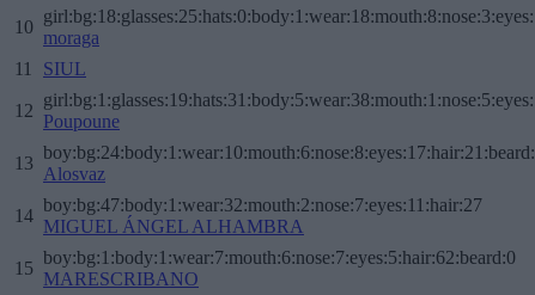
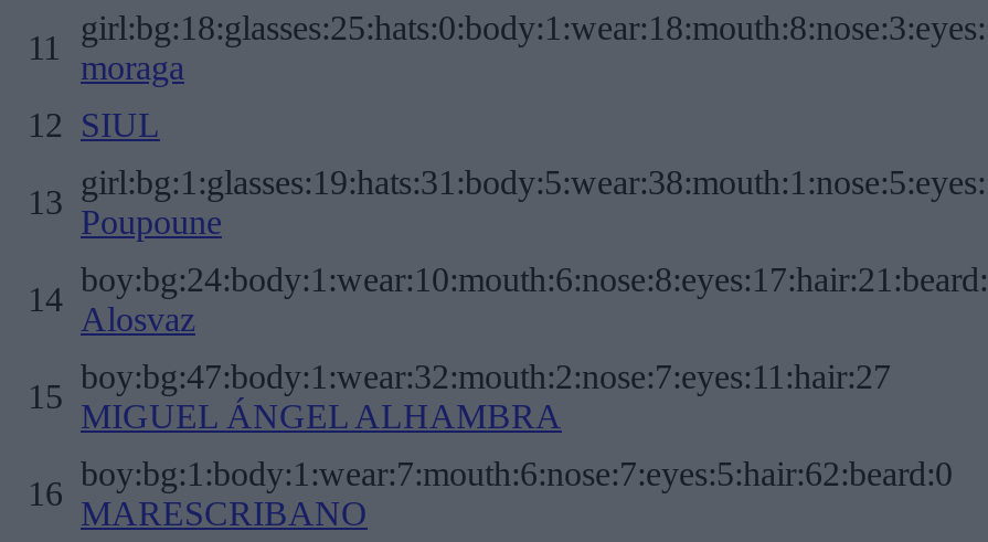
- 10
+ 11

- 11 SIUL
+ 12 SIUL

- 12
+ 13

- 13
+ 14

- 14
+ 15

- 15
+ 16
